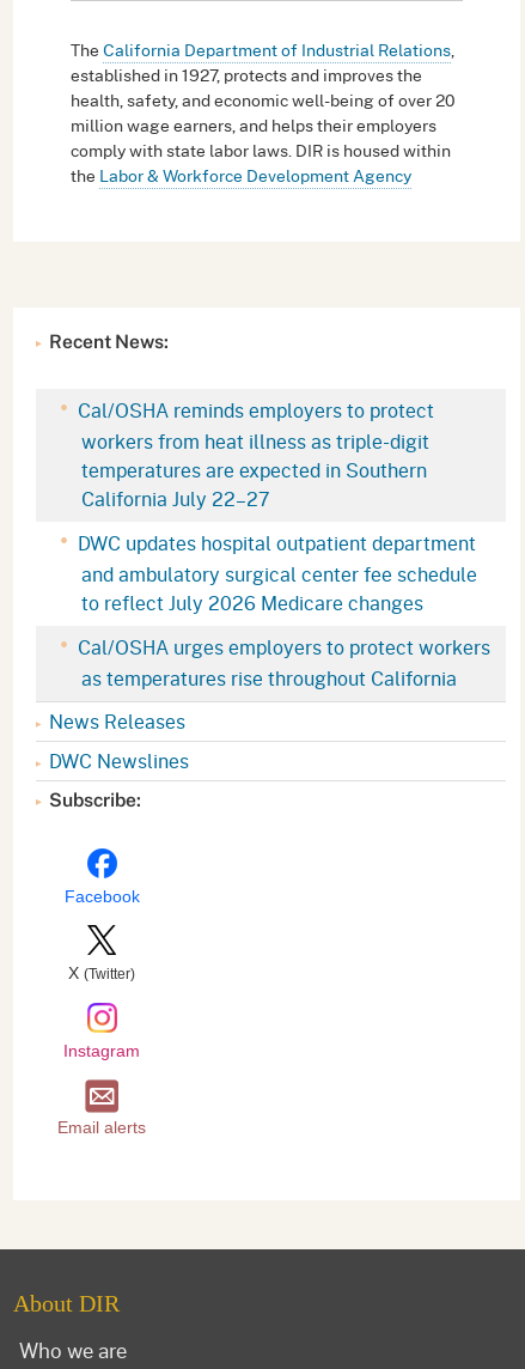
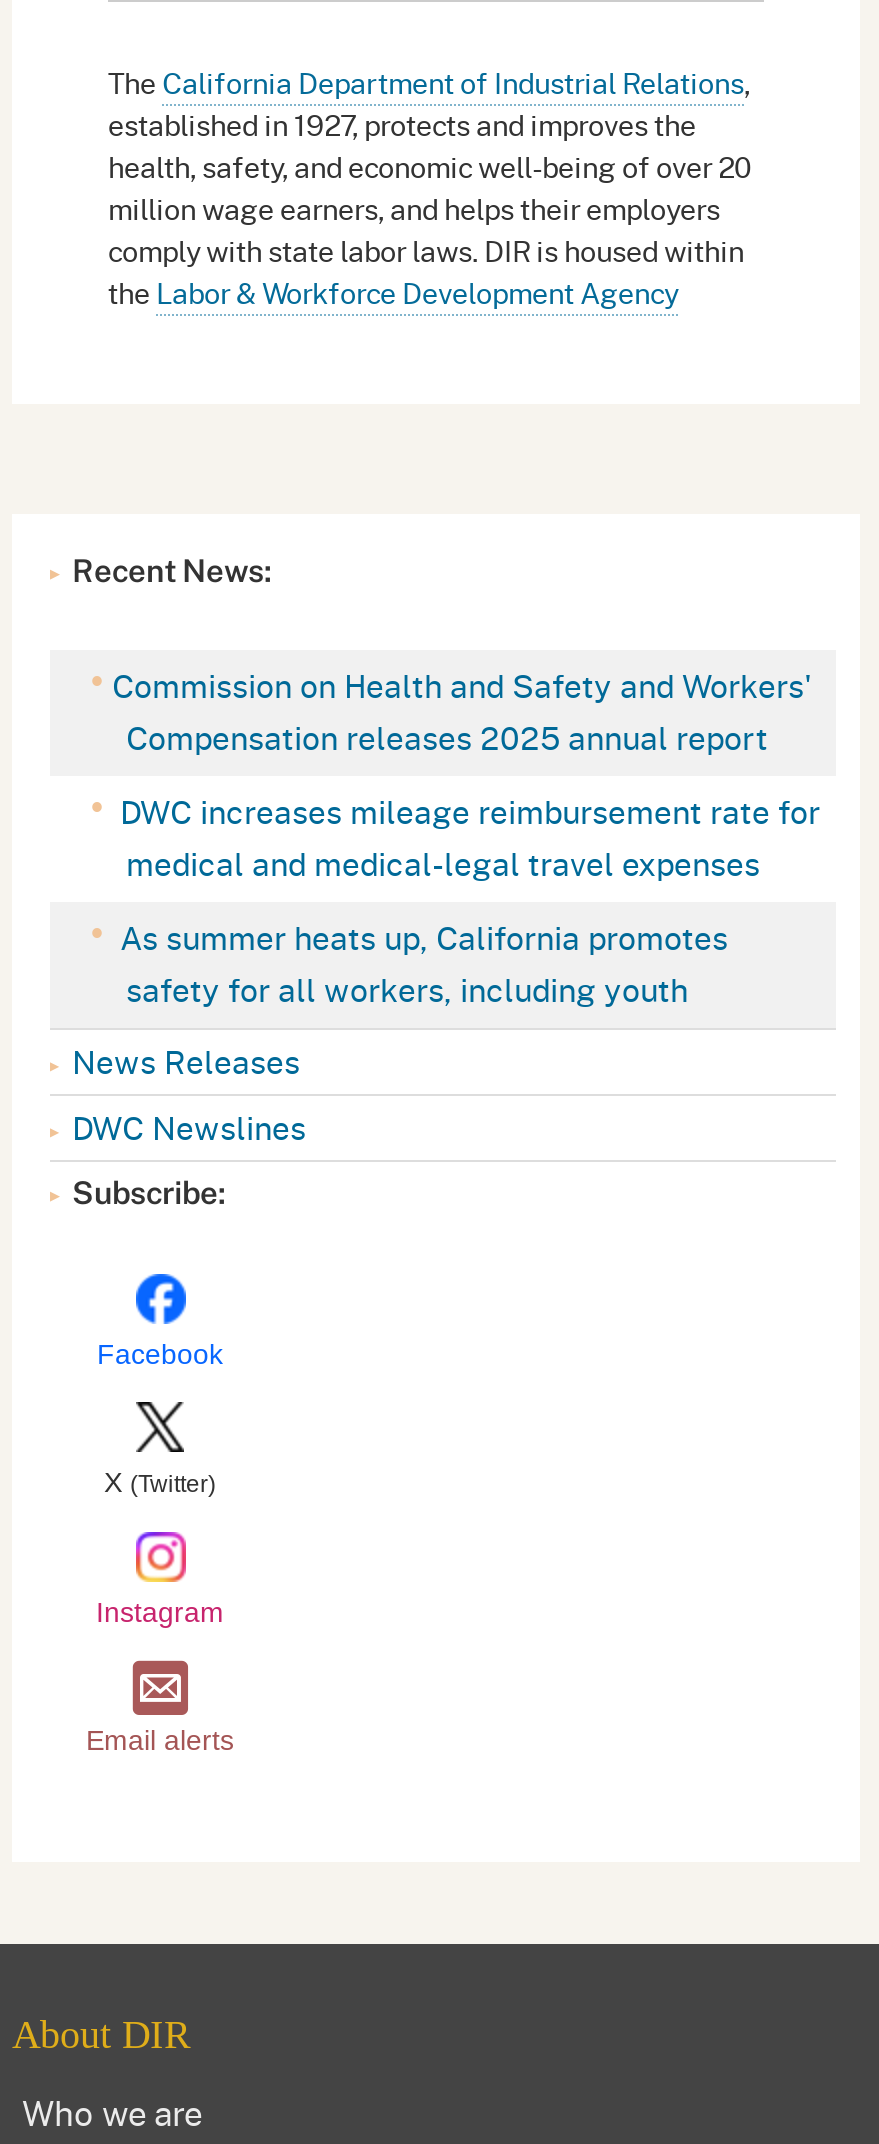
- Cal/OSHA reminds employers to protect
- workers from heat illness as triple-digit
- temperatures are expected in Southern
- California July 22–27
+ Commission on Health and Safety and Workers'
+ Compensation releases 2025 annual report

- DWC updates hospital outpatient department
- and ambulatory surgical center fee schedule
- to reflect July 2026 Medicare changes
+ DWC increases mileage reimbursement rate for
+ medical and medical-legal travel expenses

- Cal/OSHA urges employers to protect workers
- as temperatures rise throughout California
+ As summer heats up, California promotes
+ safety for all workers, including youth
